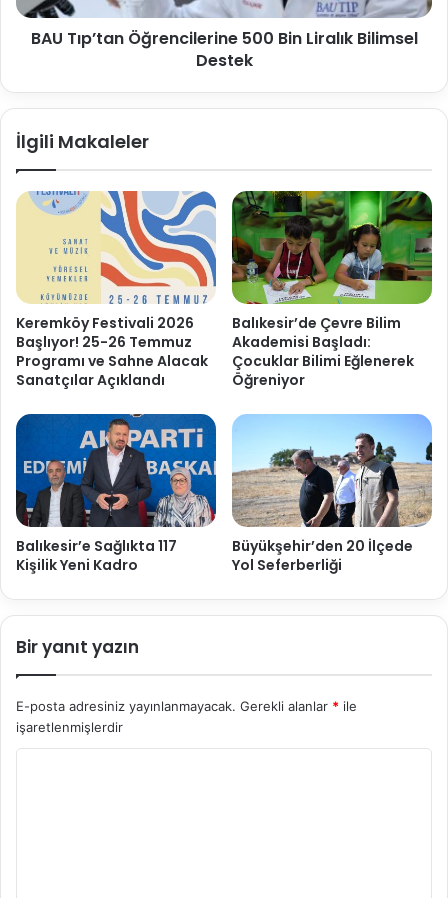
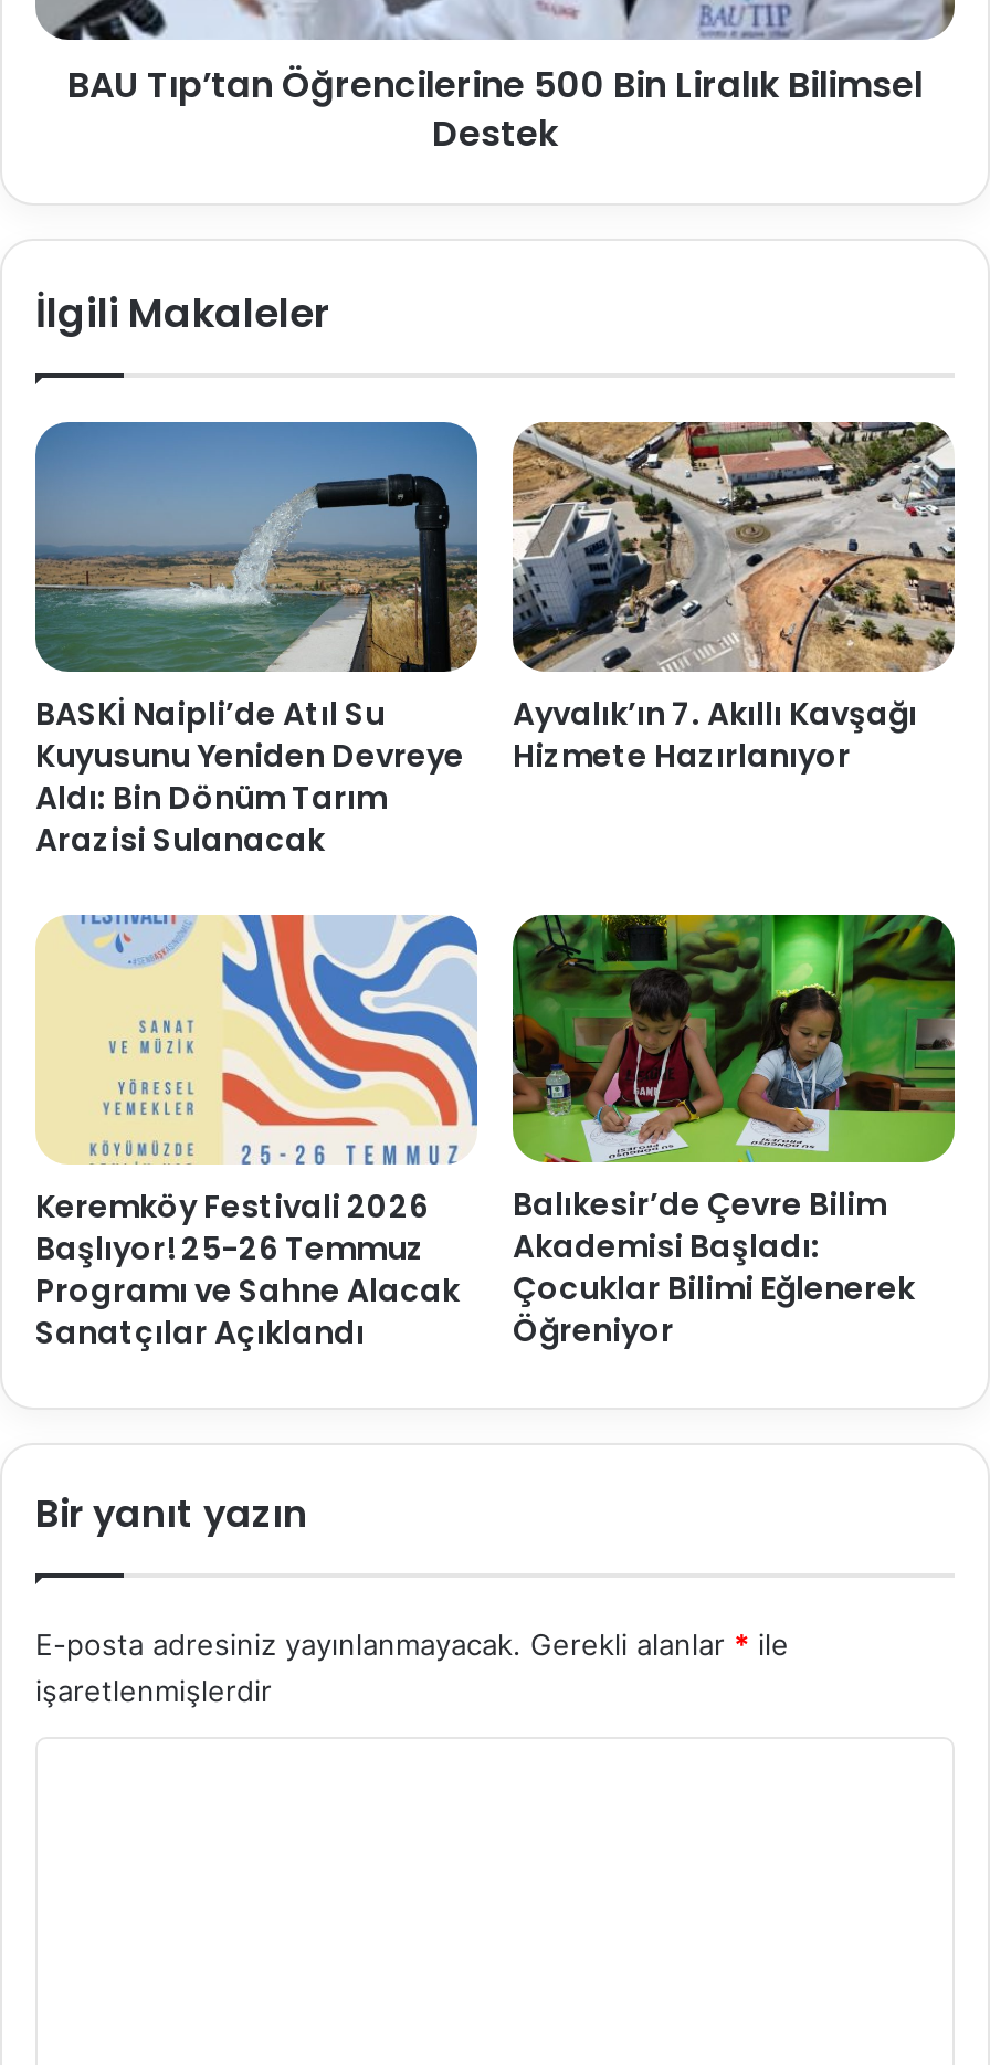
+ [image]
+ BASKİ Naipli’de Atıl Su
+ Kuyusunu Yeniden Devreye
+ Aldı: Bin Dönüm Tarım
+ Arazisi Sulanacak

+ [image]
+ Ayvalık’ın 7. Akıllı Kavşağı
+ Hizmete Hazırlanıyor

moved down: [image] | Keremköy Festivali 2026 | Başlıyor! 25-26 Temmuz | ... | Çocuklar Bilimi Eğlenerek | Öğreniyor

- [image]
- Balıkesir’e Sağlıkta 117
- Kişilik Yeni Kadro

- [image]
- Büyükşehir’den 20 İlçede
- Yol Seferberliği
